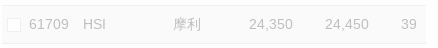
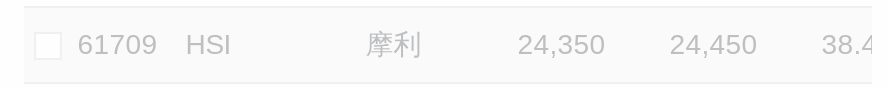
- 24,350 24,450 39
+ 24,350 24,450 38.4
